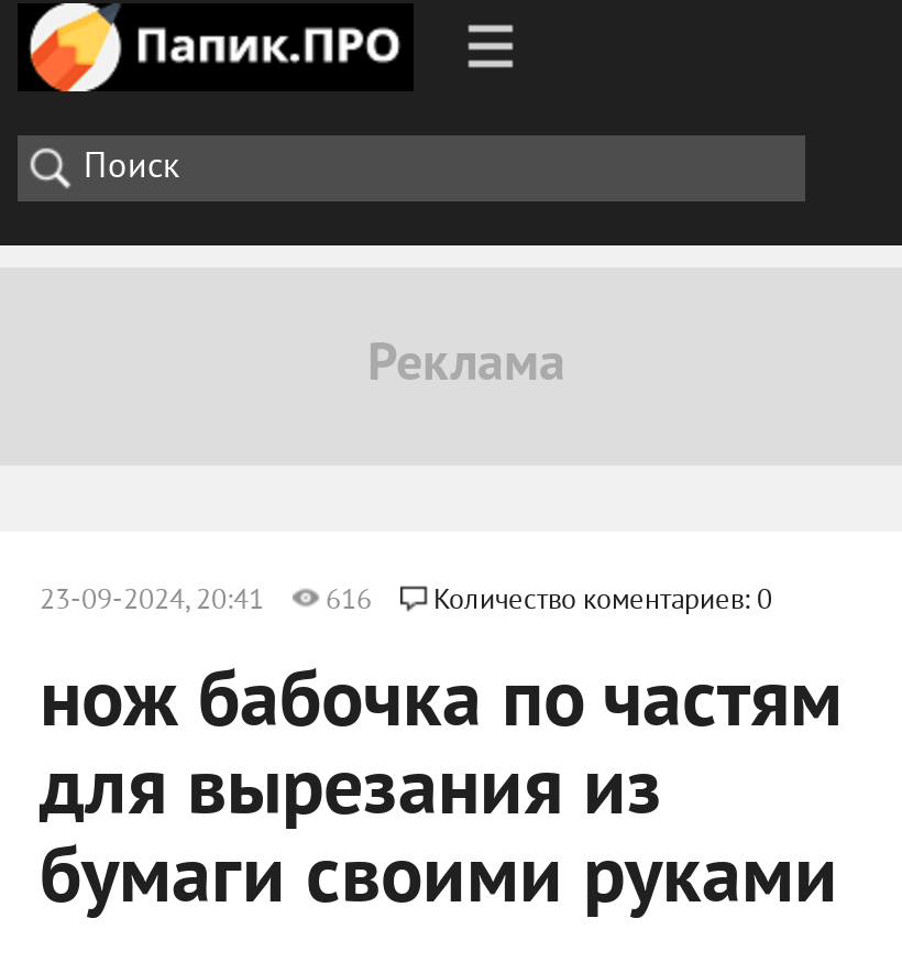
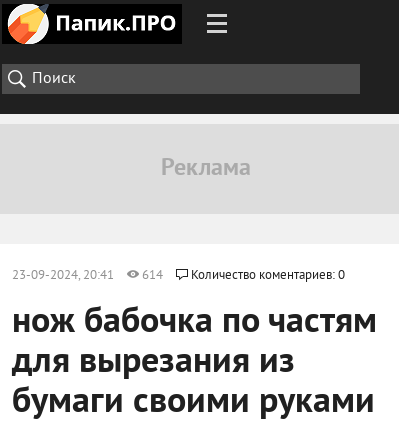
- 23-09-2024, 20:41 616 Количество коментариев: 0
+ 23-09-2024, 20:41 614 Количество коментариев: 0
